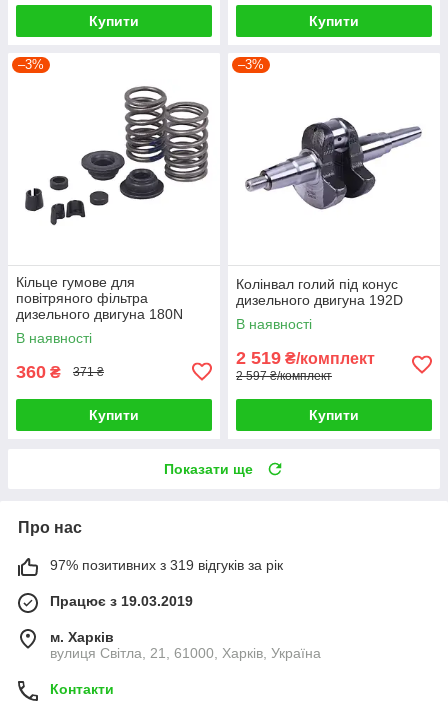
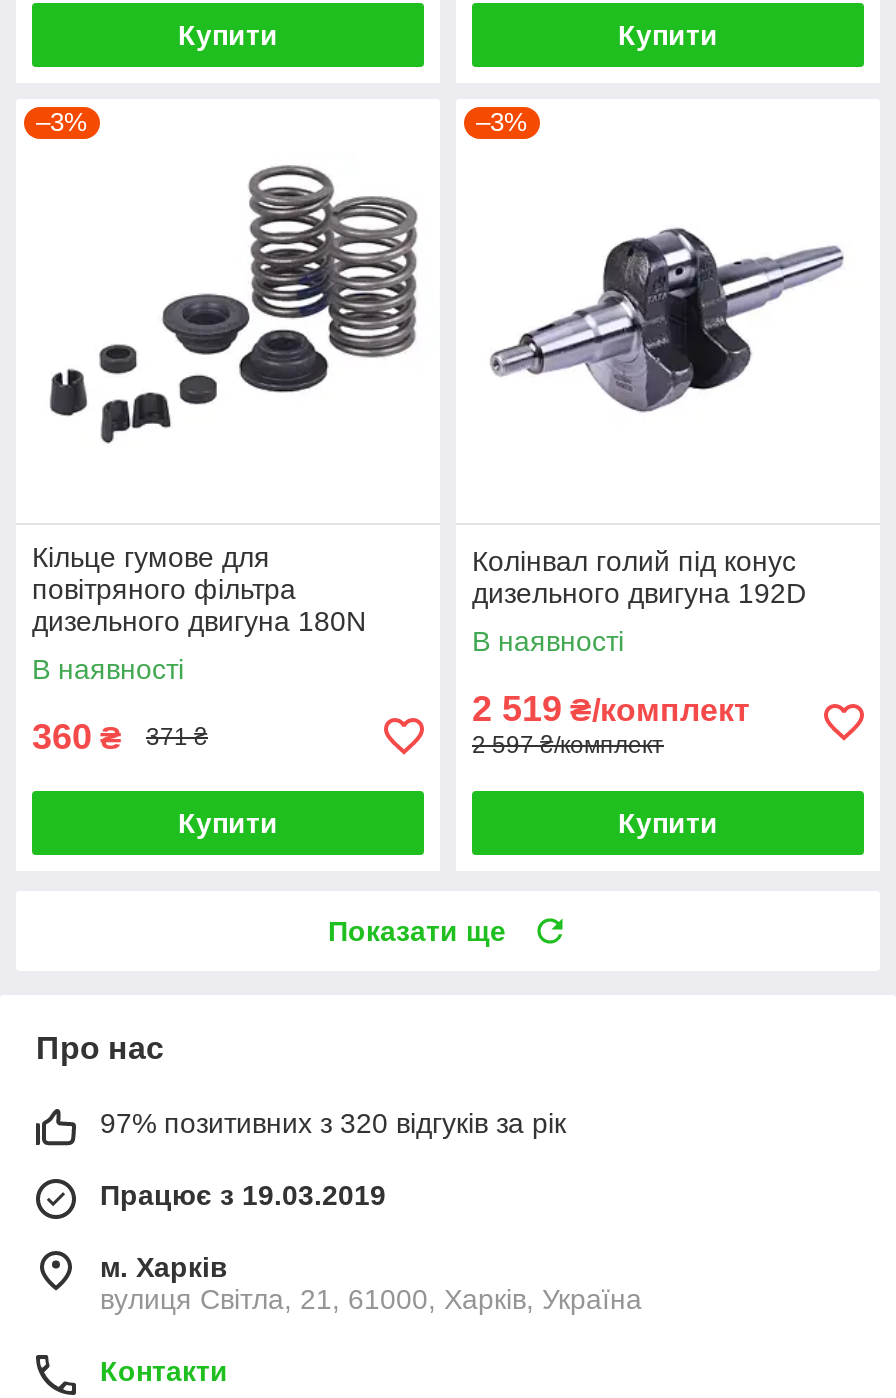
- 97% позитивних з 319 відгуків за рік
+ 97% позитивних з 320 відгуків за рік
